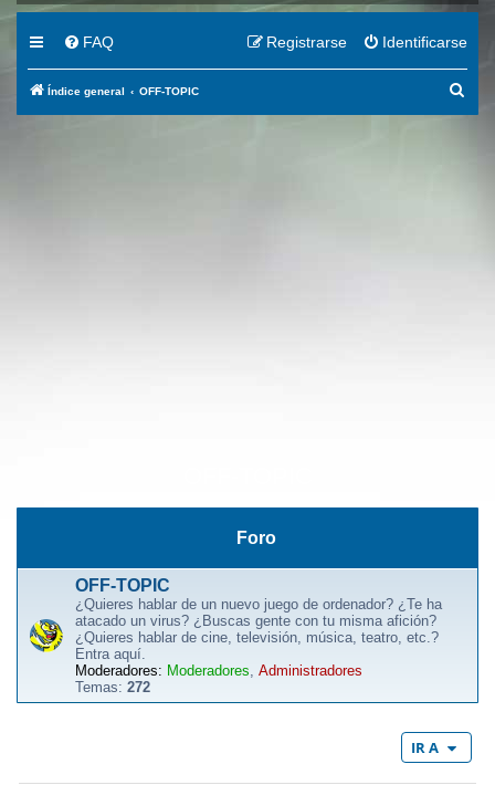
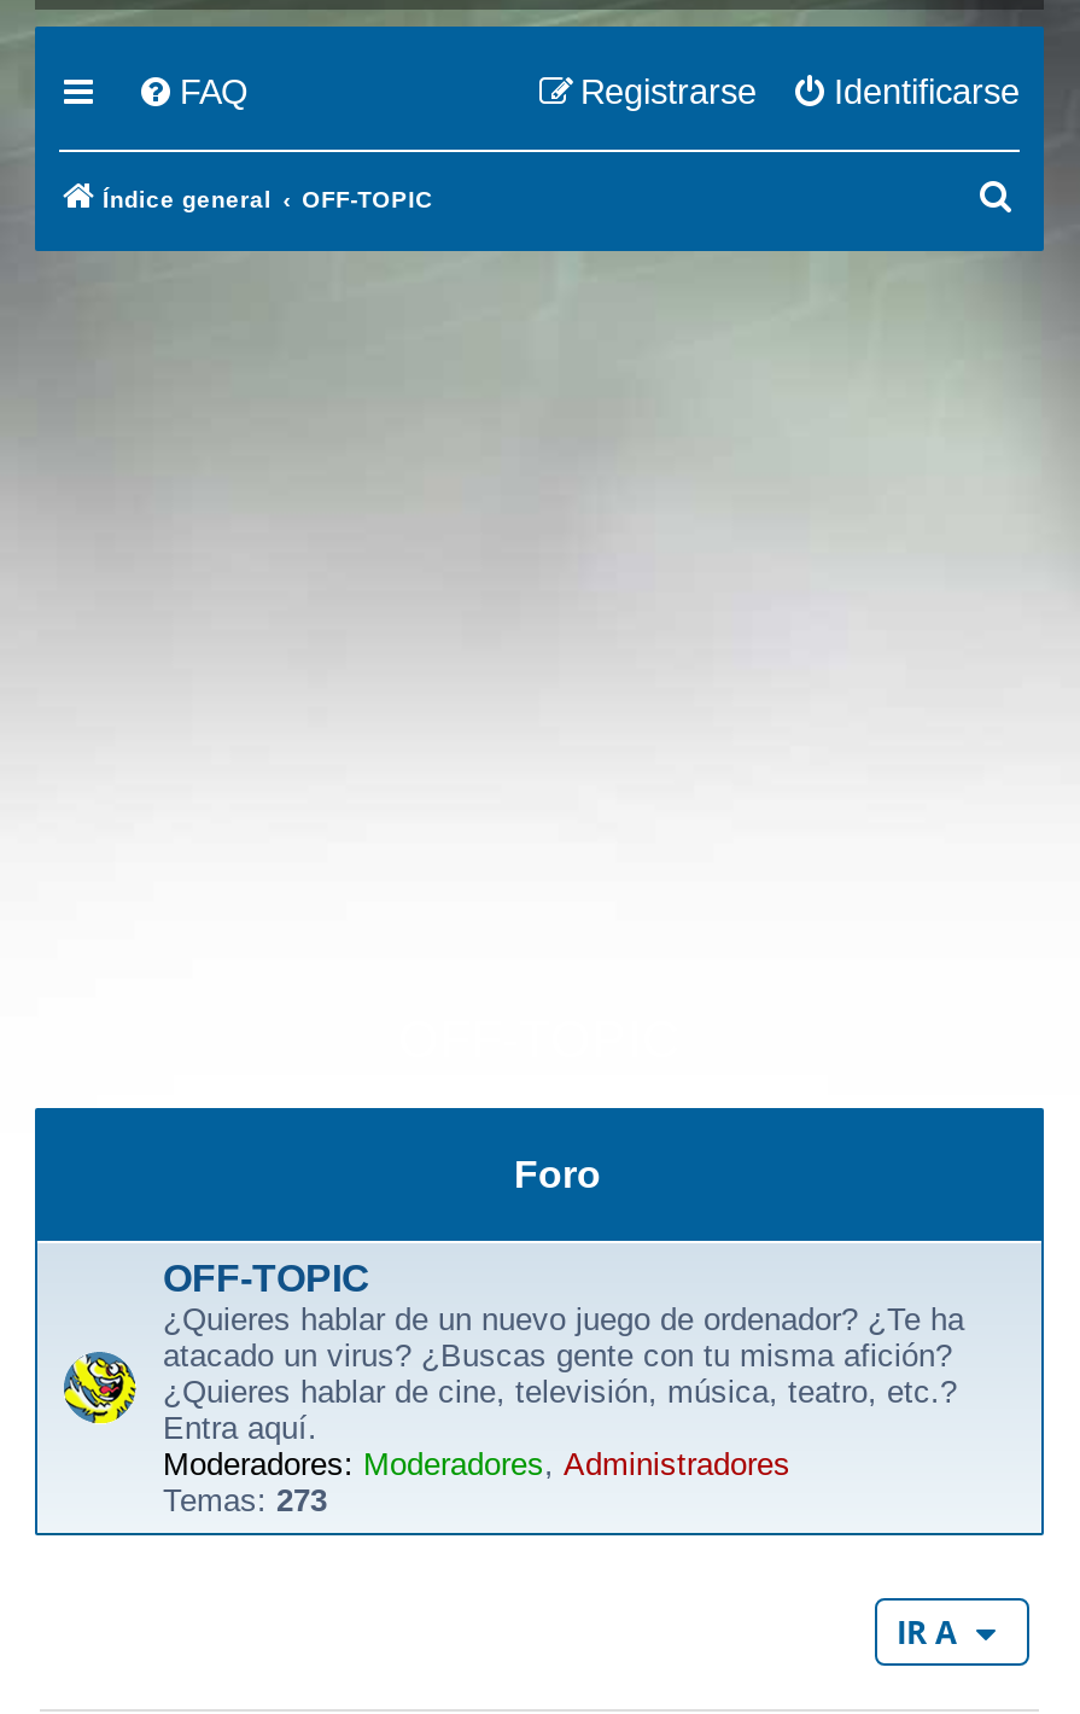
- Temas: 272
+ Temas: 273
